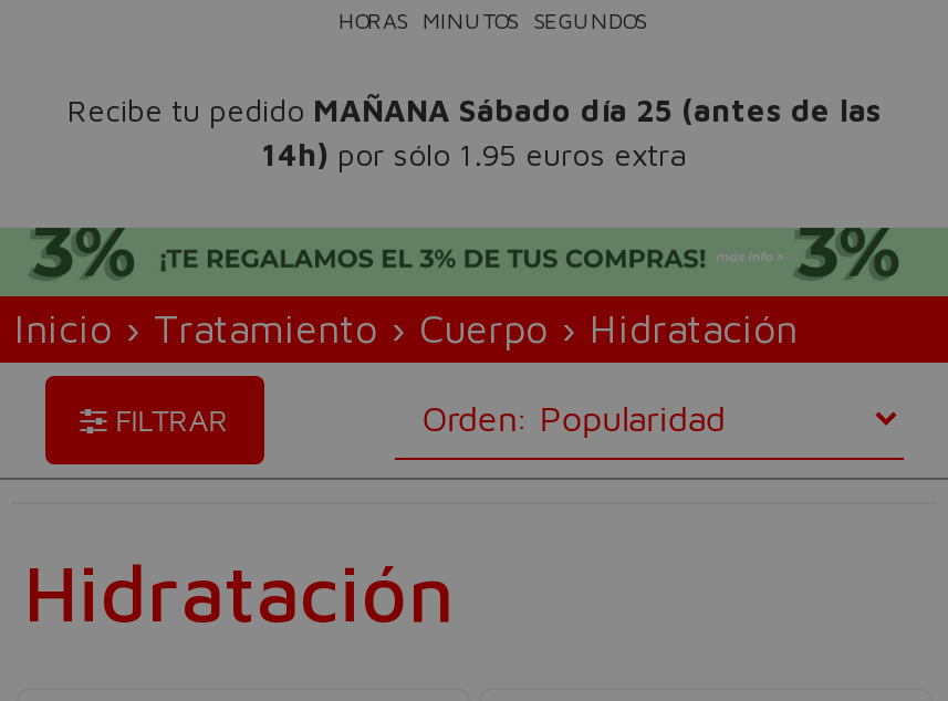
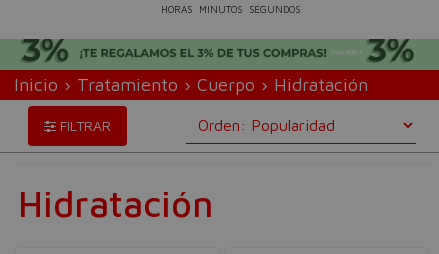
- Recibe tu pedido MAÑANA Sábado día 25 (antes de las
- 14h) por sólo 1.95 euros extra
